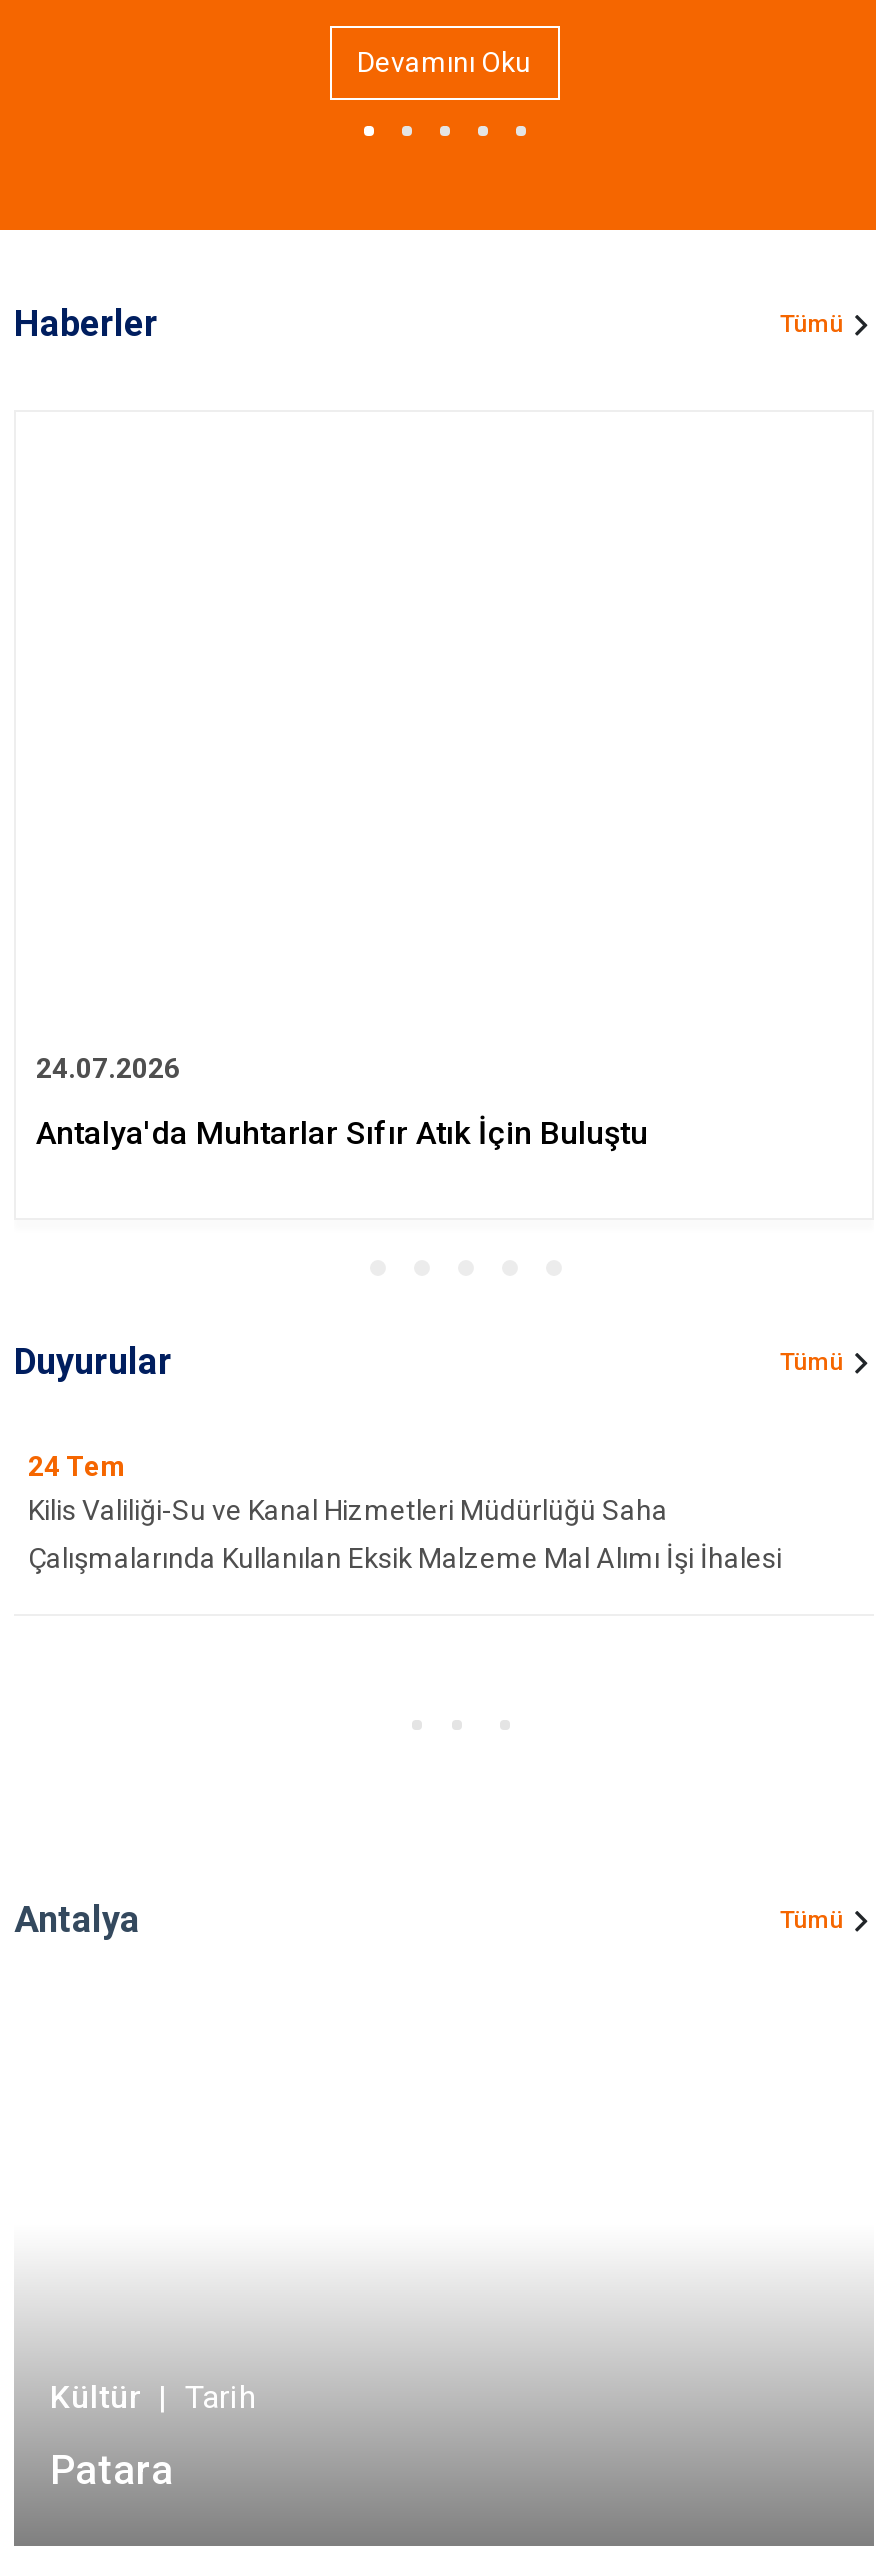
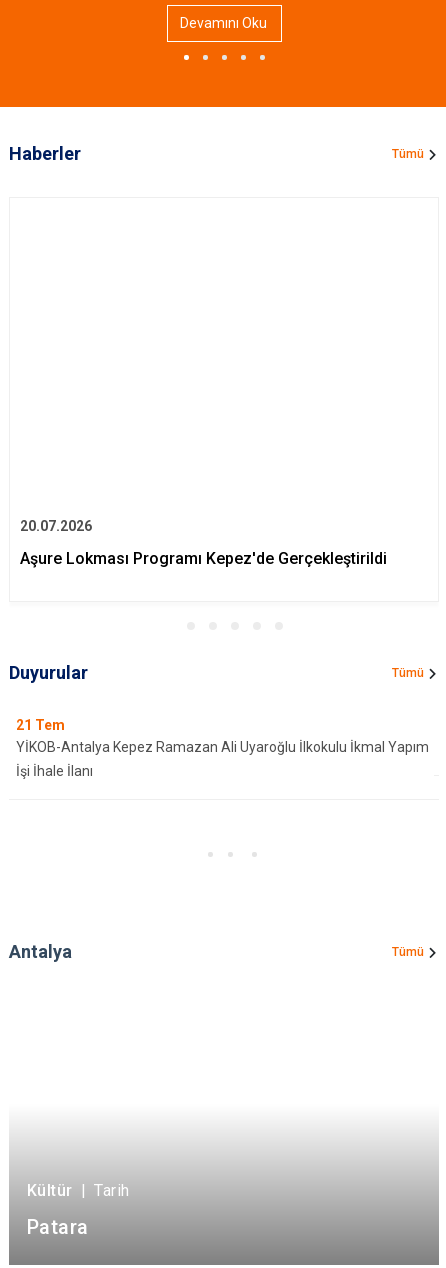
- 24.07.2026
+ 20.07.2026

- Antalya'da Muhtarlar Sıfır Atık İçin Buluştu
+ Aşure Lokması Programı Kepez'de Gerçekleştirildi

- 24 Tem
- Kilis Valiliği-Su ve Kanal Hizmetleri Müdürlüğü Saha
+ 21 Tem
+ YİKOB-Antalya Kepez Ramazan Ali Uyaroğlu İlkokulu İkmal Yapım

- Çalışmalarında Kullanılan Eksik Malzeme Mal Alımı İşi İhalesi
+ İşi İhale İlanı
